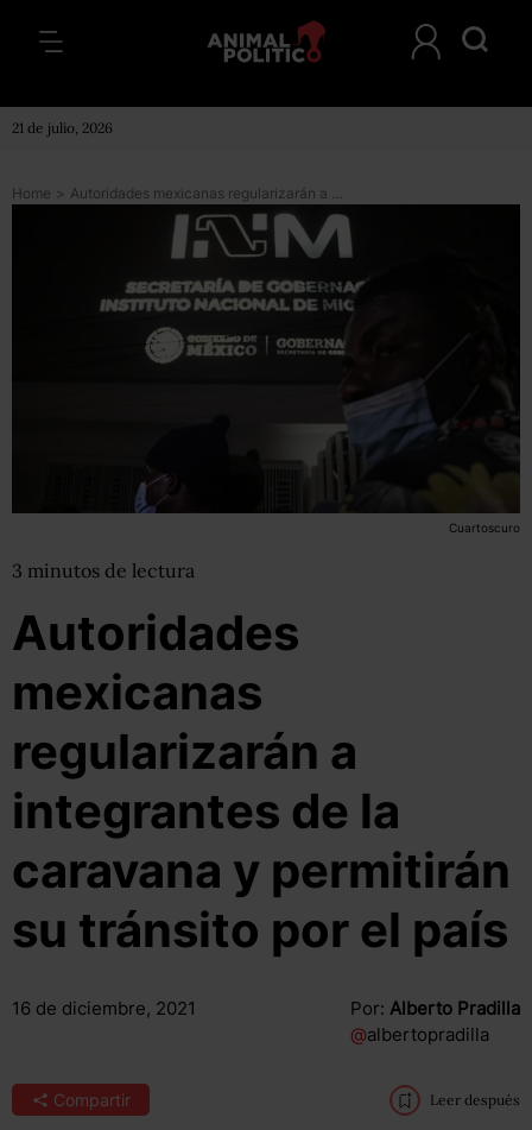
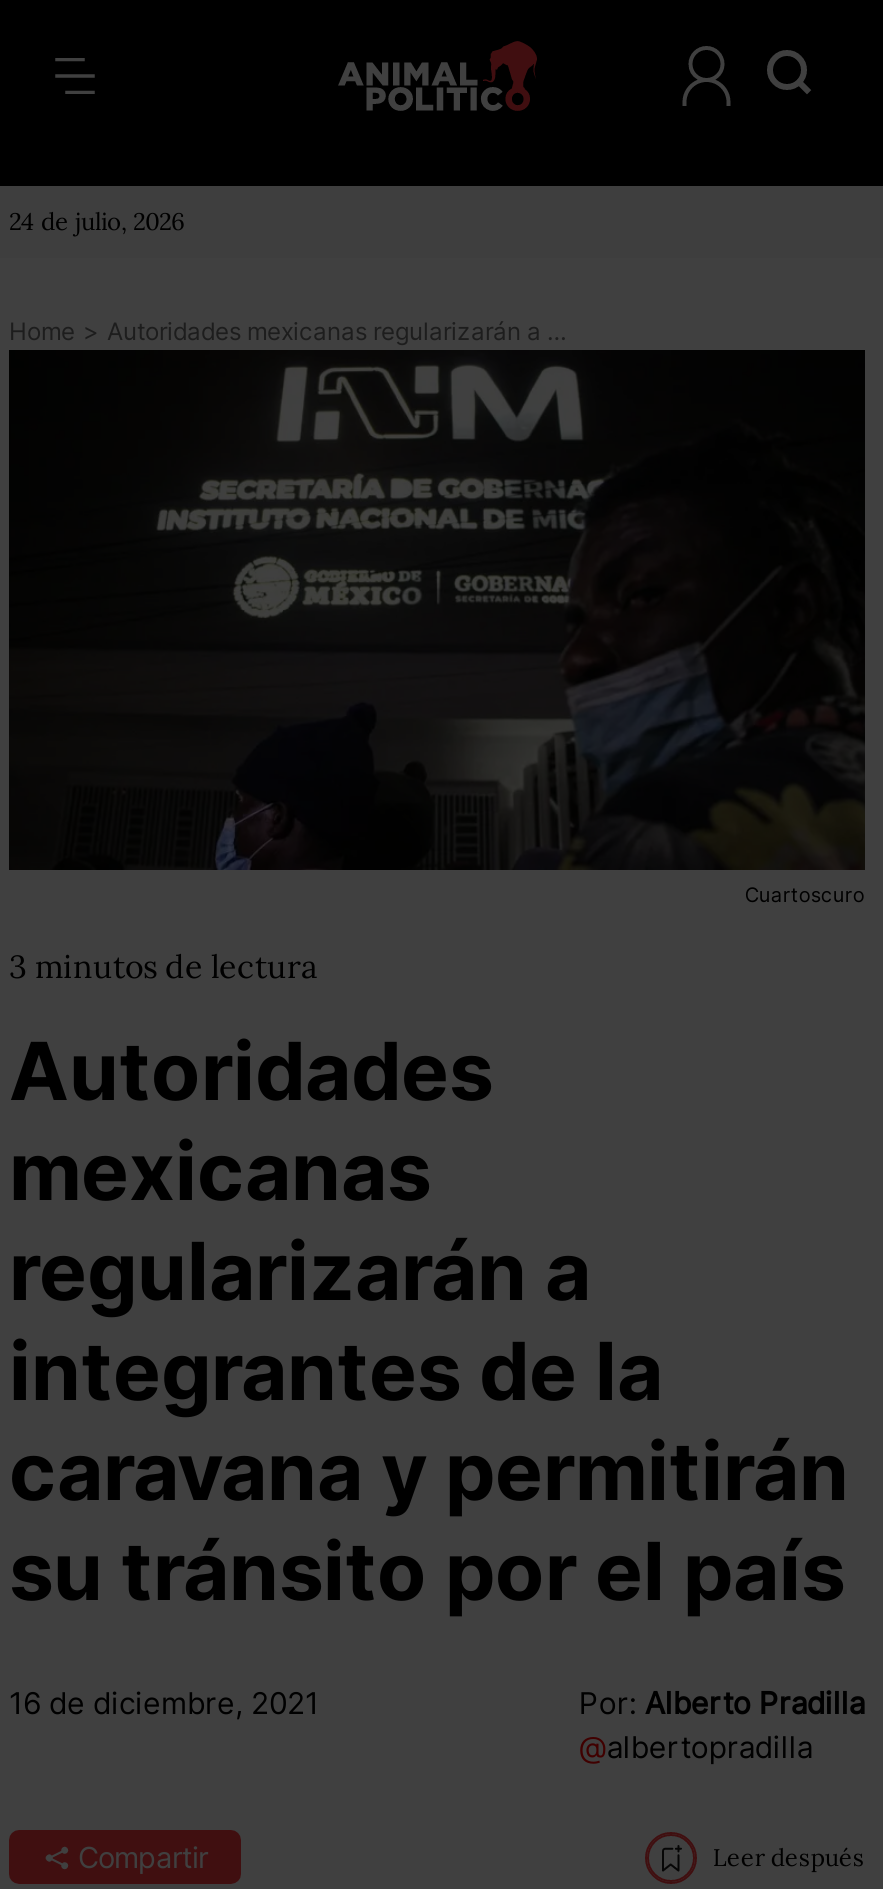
- 21 de julio, 2026
+ 24 de julio, 2026
